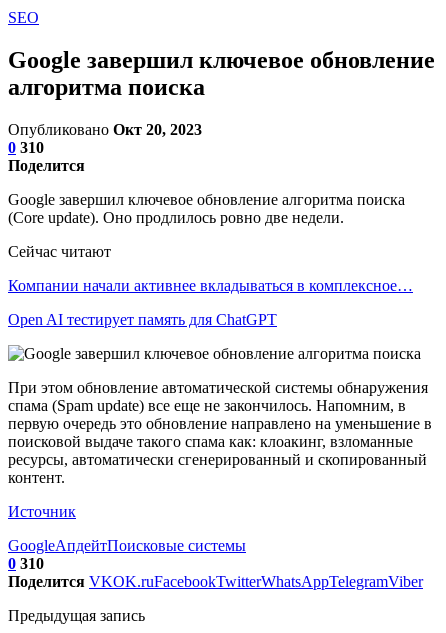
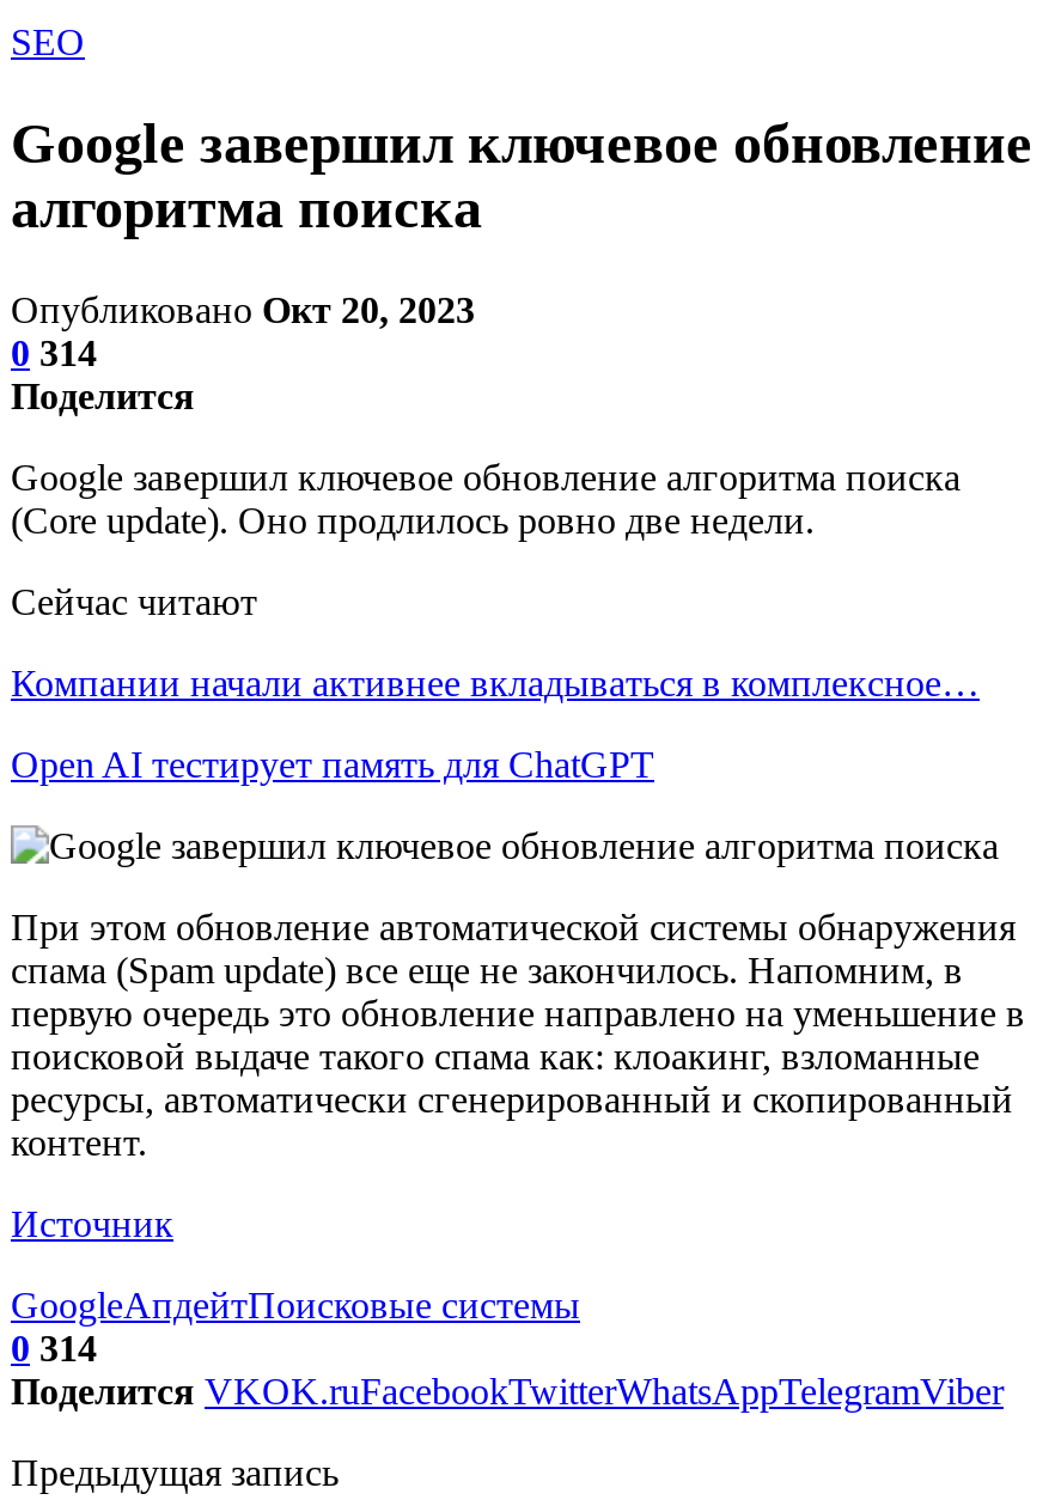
- 0 310
+ 0 314

- 0 310
+ 0 314
